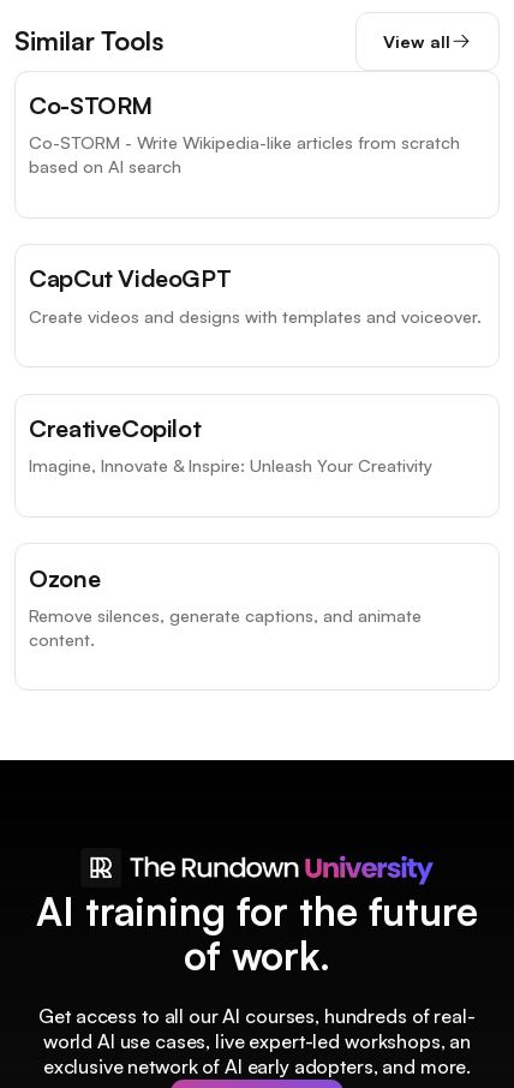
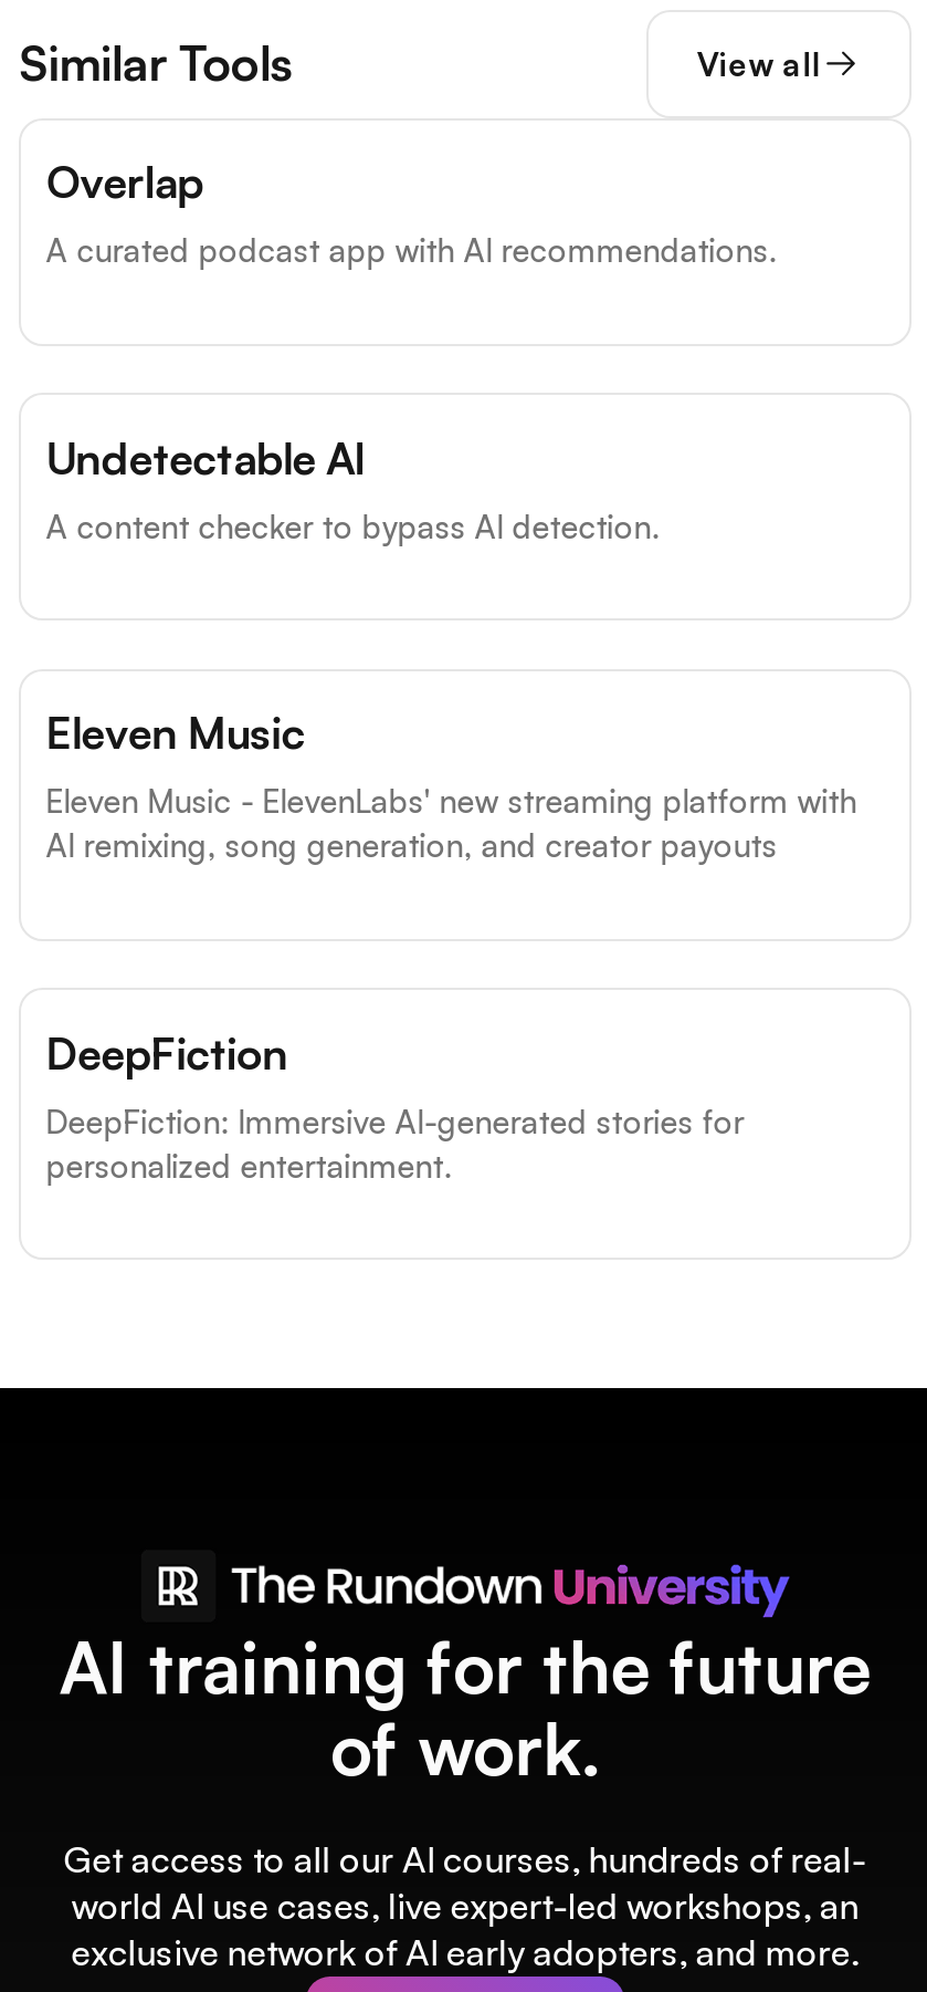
- Co-STORM
- Co-STORM - Write Wikipedia-like articles from scratch
- based on AI search
+ Overlap
+ A curated podcast app with AI recommendations.

- CapCut VideoGPT
- Create videos and designs with templates and voiceover.
+ Undetectable AI
+ A content checker to bypass AI detection.

- CreativeCopilot
- Imagine, Innovate & Inspire: Unleash Your Creativity
+ Eleven Music
+ Eleven Music - ElevenLabs' new streaming platform with
+ AI remixing, song generation, and creator payouts

- Ozone
- Remove silences, generate captions, and animate
- content.
+ DeepFiction
+ DeepFiction: Immersive AI-generated stories for
+ personalized entertainment.
